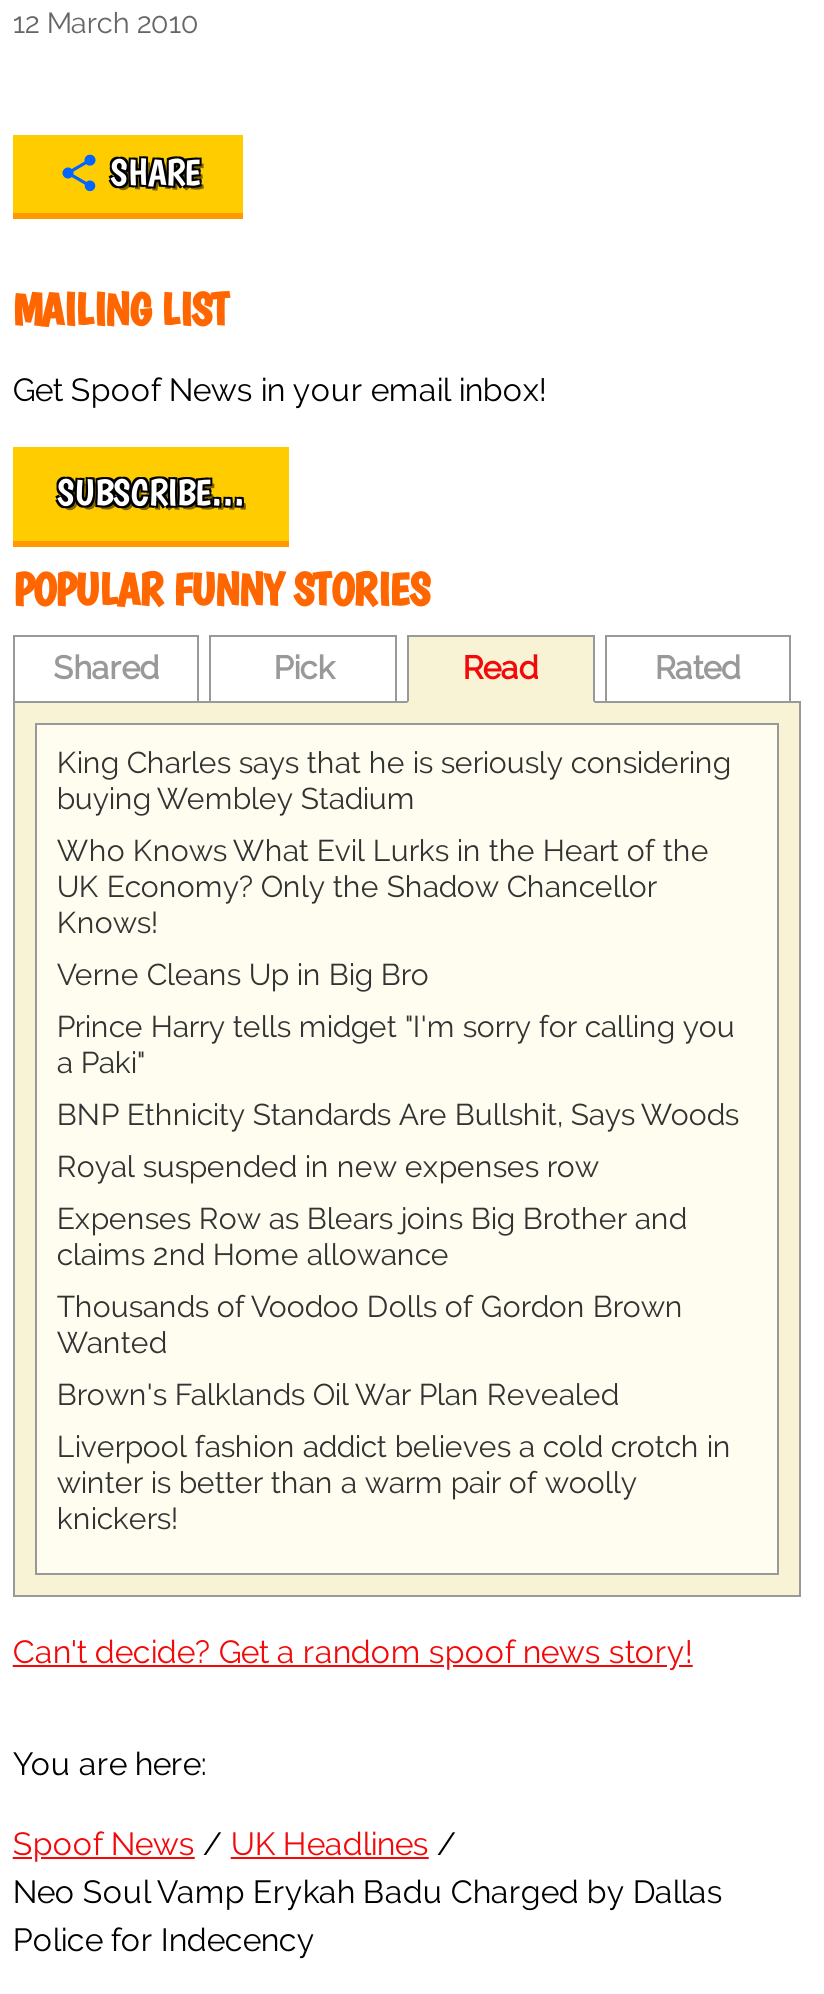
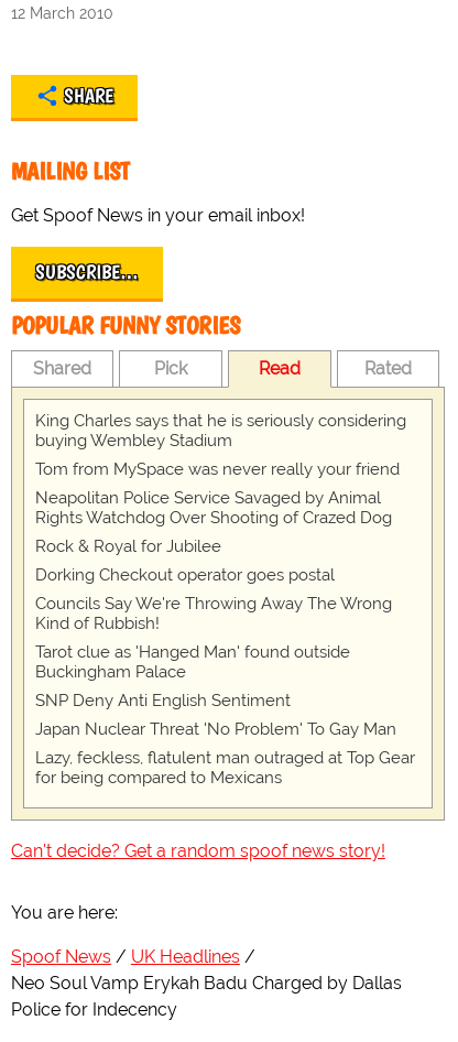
- Who Knows What Evil Lurks in the Heart of the
- UK Economy? Only the Shadow Chancellor
- Knows!
- Verne Cleans Up in Big Bro
- Prince Harry tells midget "I'm sorry for calling you
- a Paki"
- BNP Ethnicity Standards Are Bullshit, Says Woods
- Royal suspended in new expenses row
- Expenses Row as Blears joins Big Brother and
- claims 2nd Home allowance
- Thousands of Voodoo Dolls of Gordon Brown
- Wanted
- Brown's Falklands Oil War Plan Revealed
- Liverpool fashion addict believes a cold crotch in
- winter is better than a warm pair of woolly
- knickers!
+ Tom from MySpace was never really your friend
+ Neapolitan Police Service Savaged by Animal
+ Rights Watchdog Over Shooting of Crazed Dog
+ Rock & Royal for Jubilee
+ Dorking Checkout operator goes postal
+ Councils Say We're Throwing Away The Wrong
+ Kind of Rubbish!
+ Tarot clue as 'Hanged Man' found outside
+ Buckingham Palace
+ SNP Deny Anti English Sentiment
+ Japan Nuclear Threat 'No Problem' To Gay Man
+ Lazy, feckless, flatulent man outraged at Top Gear
+ for being compared to Mexicans
